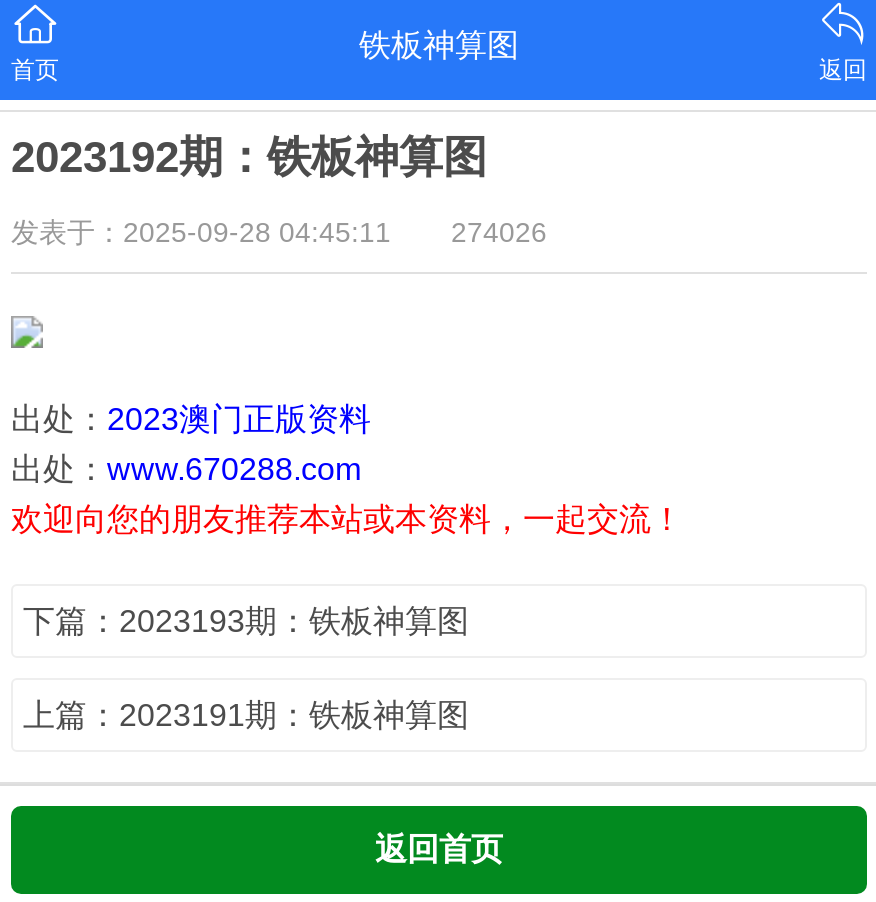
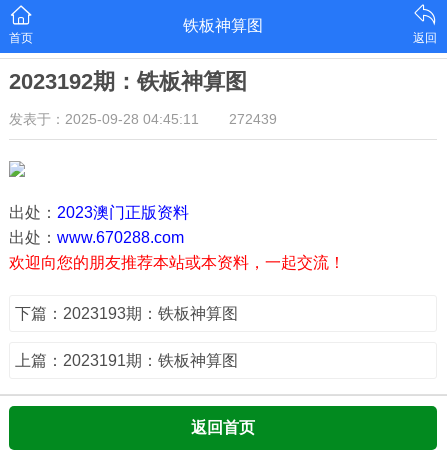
- 发表于：2025-09-28 04:45:11 274026
+ 发表于：2025-09-28 04:45:11 272439
